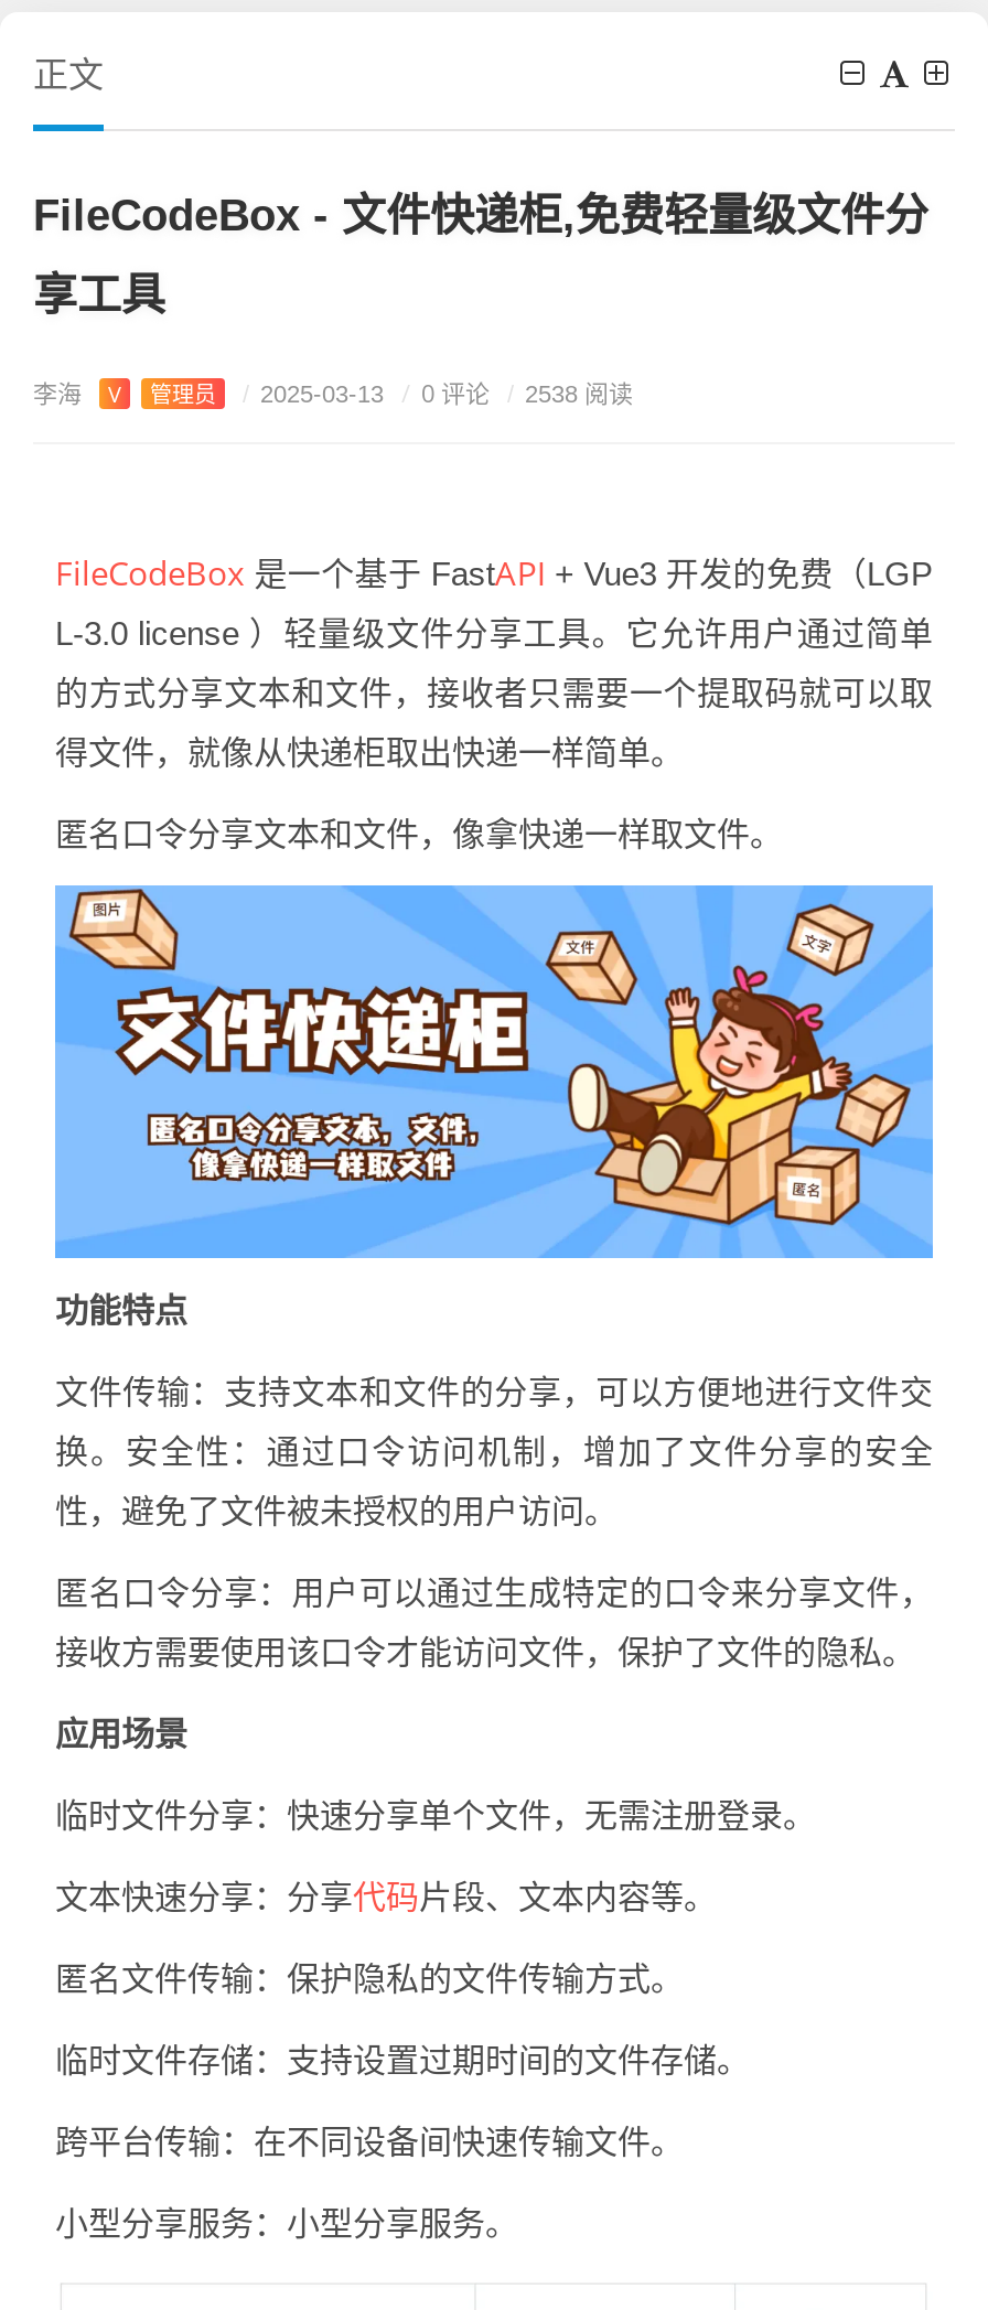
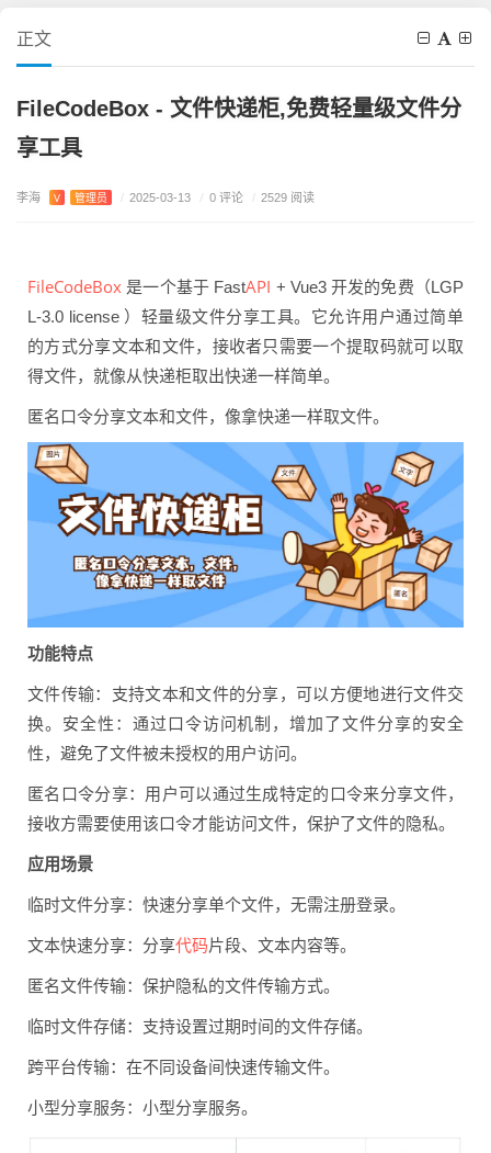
- 李海 V 管理员 / 2025-03-13 / 0 评论 / 2538 阅读
+ 李海 V 管理员 / 2025-03-13 / 0 评论 / 2529 阅读
